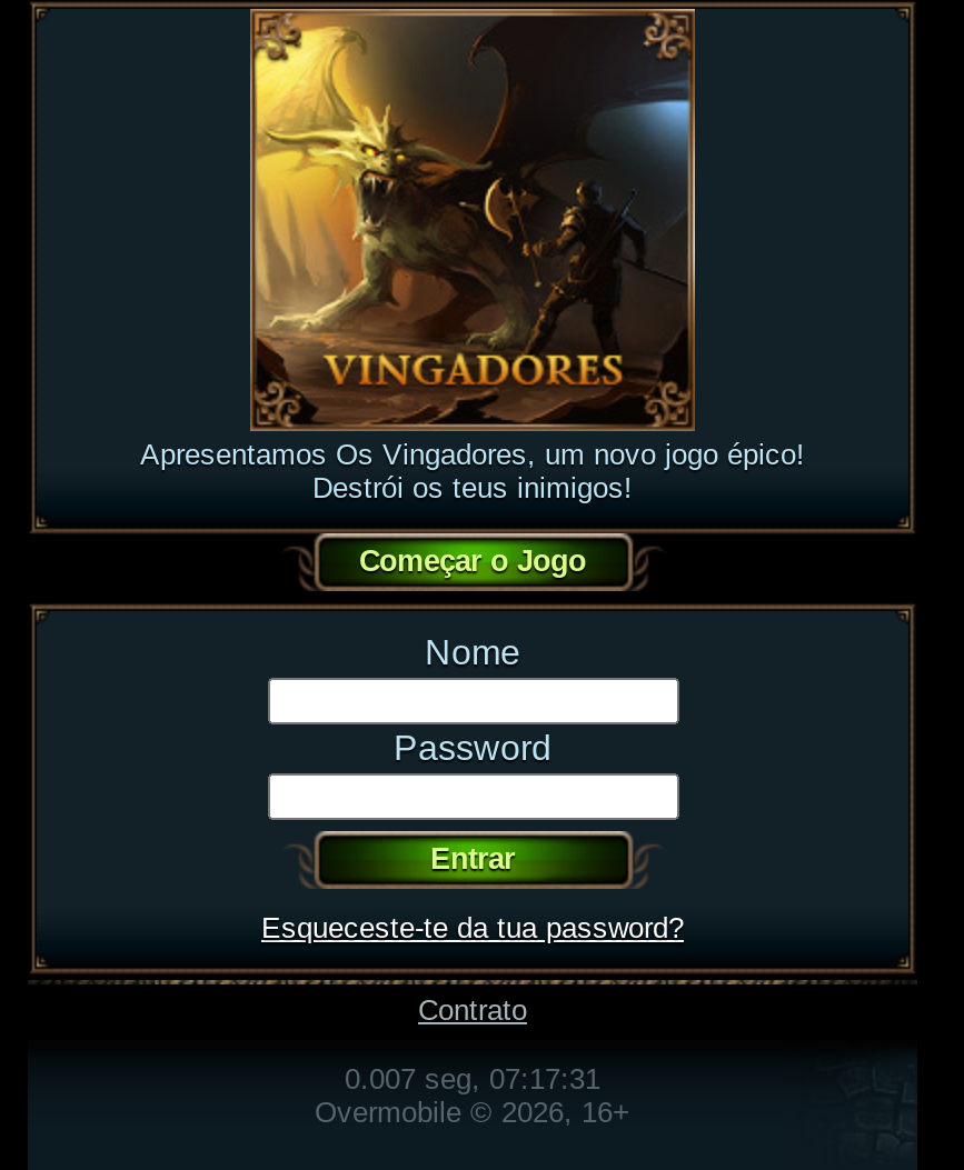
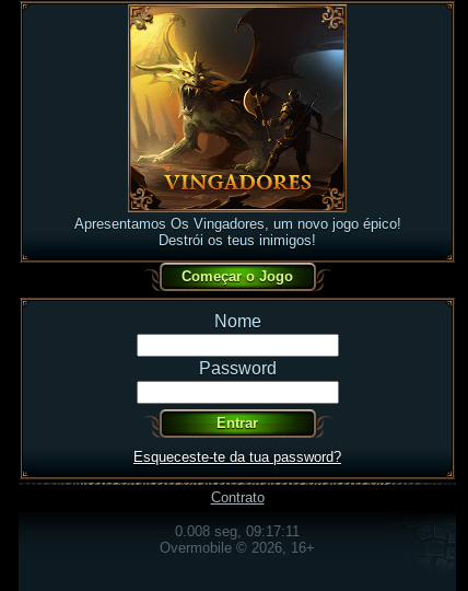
- 0.007 seg, 07:17:31
+ 0.008 seg, 09:17:11
